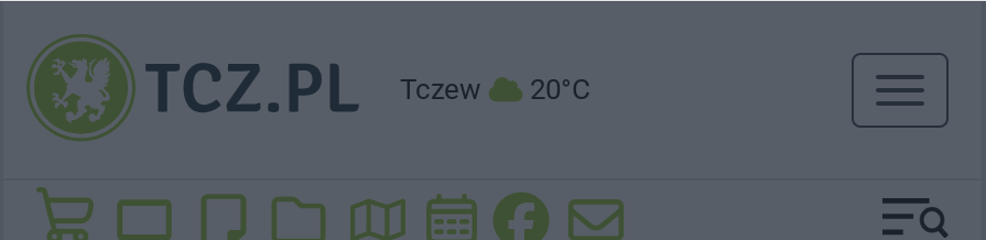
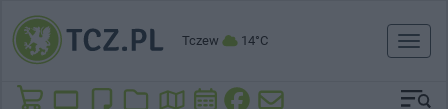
- Tczew 20°C
+ Tczew 14°C
